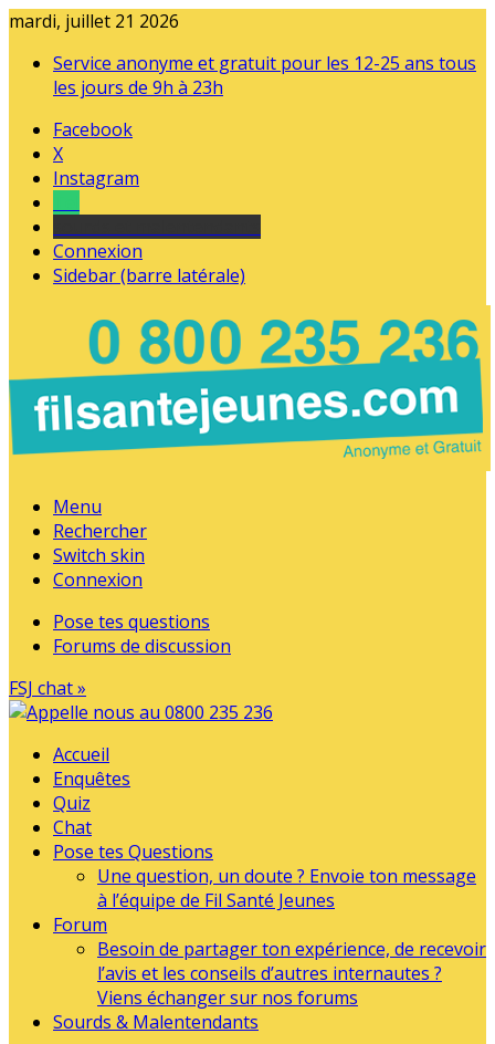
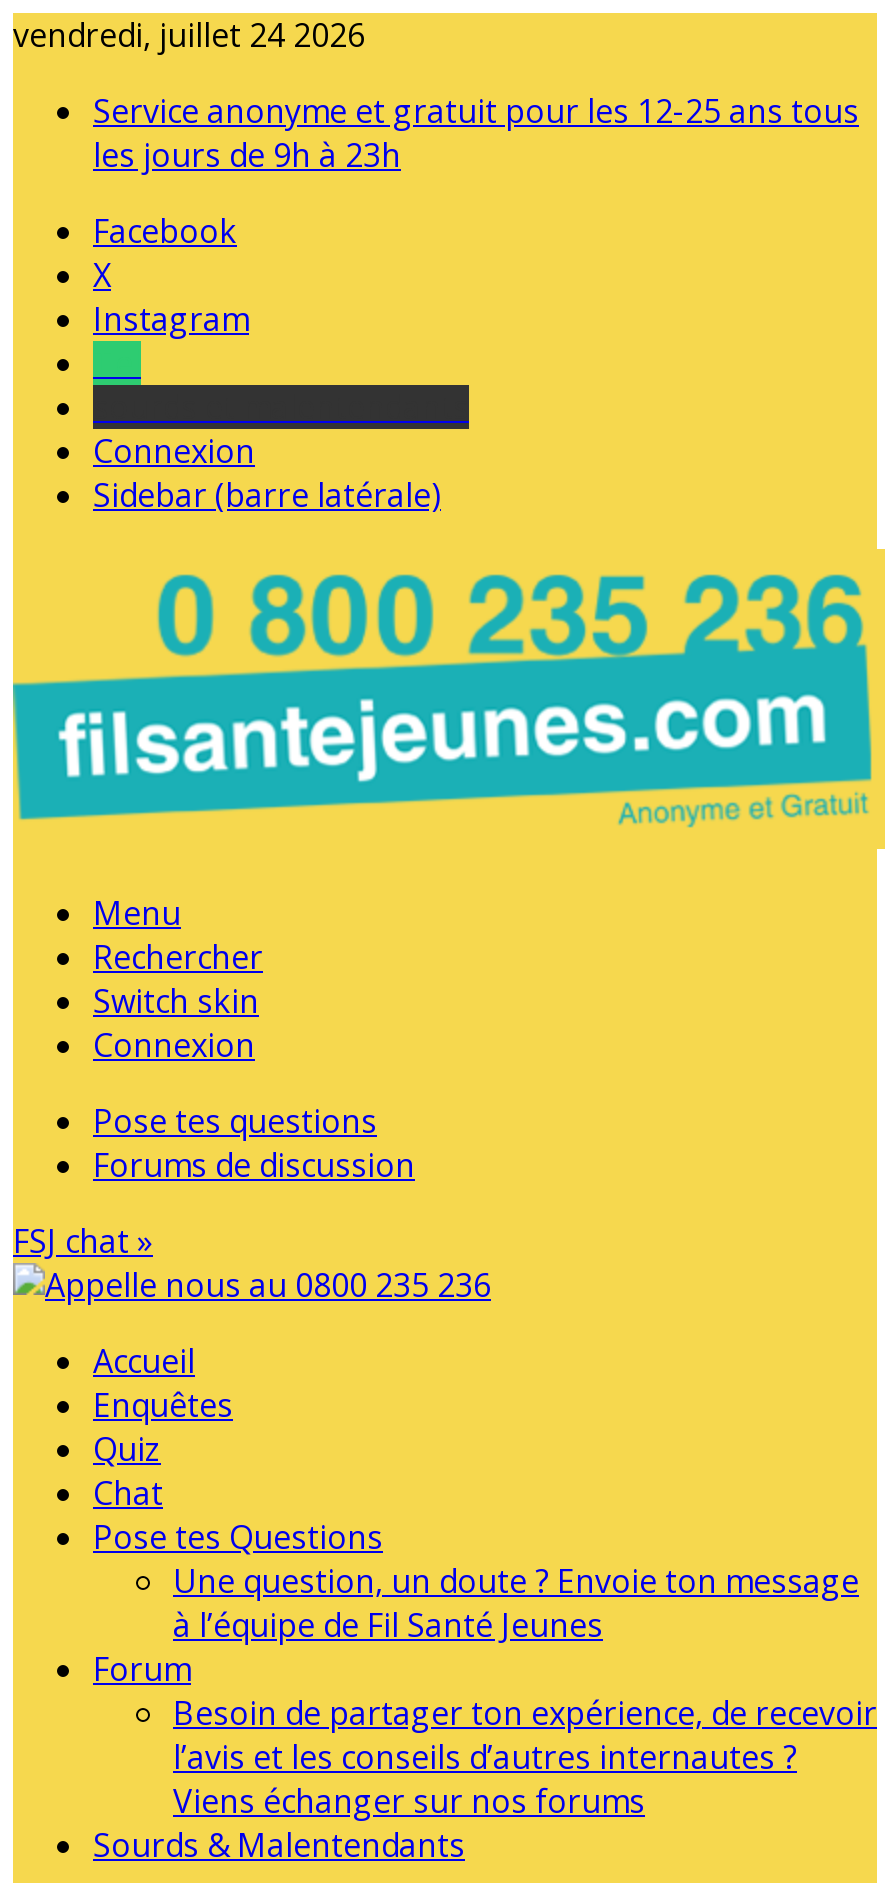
- mardi, juillet 21 2026
+ vendredi, juillet 24 2026
